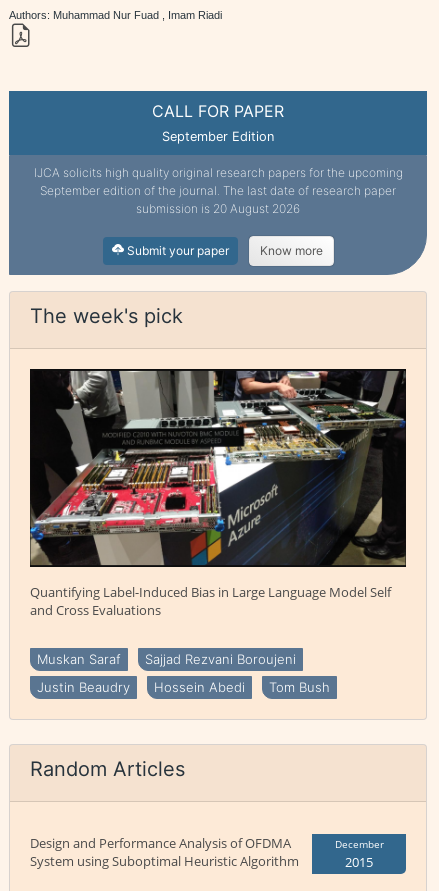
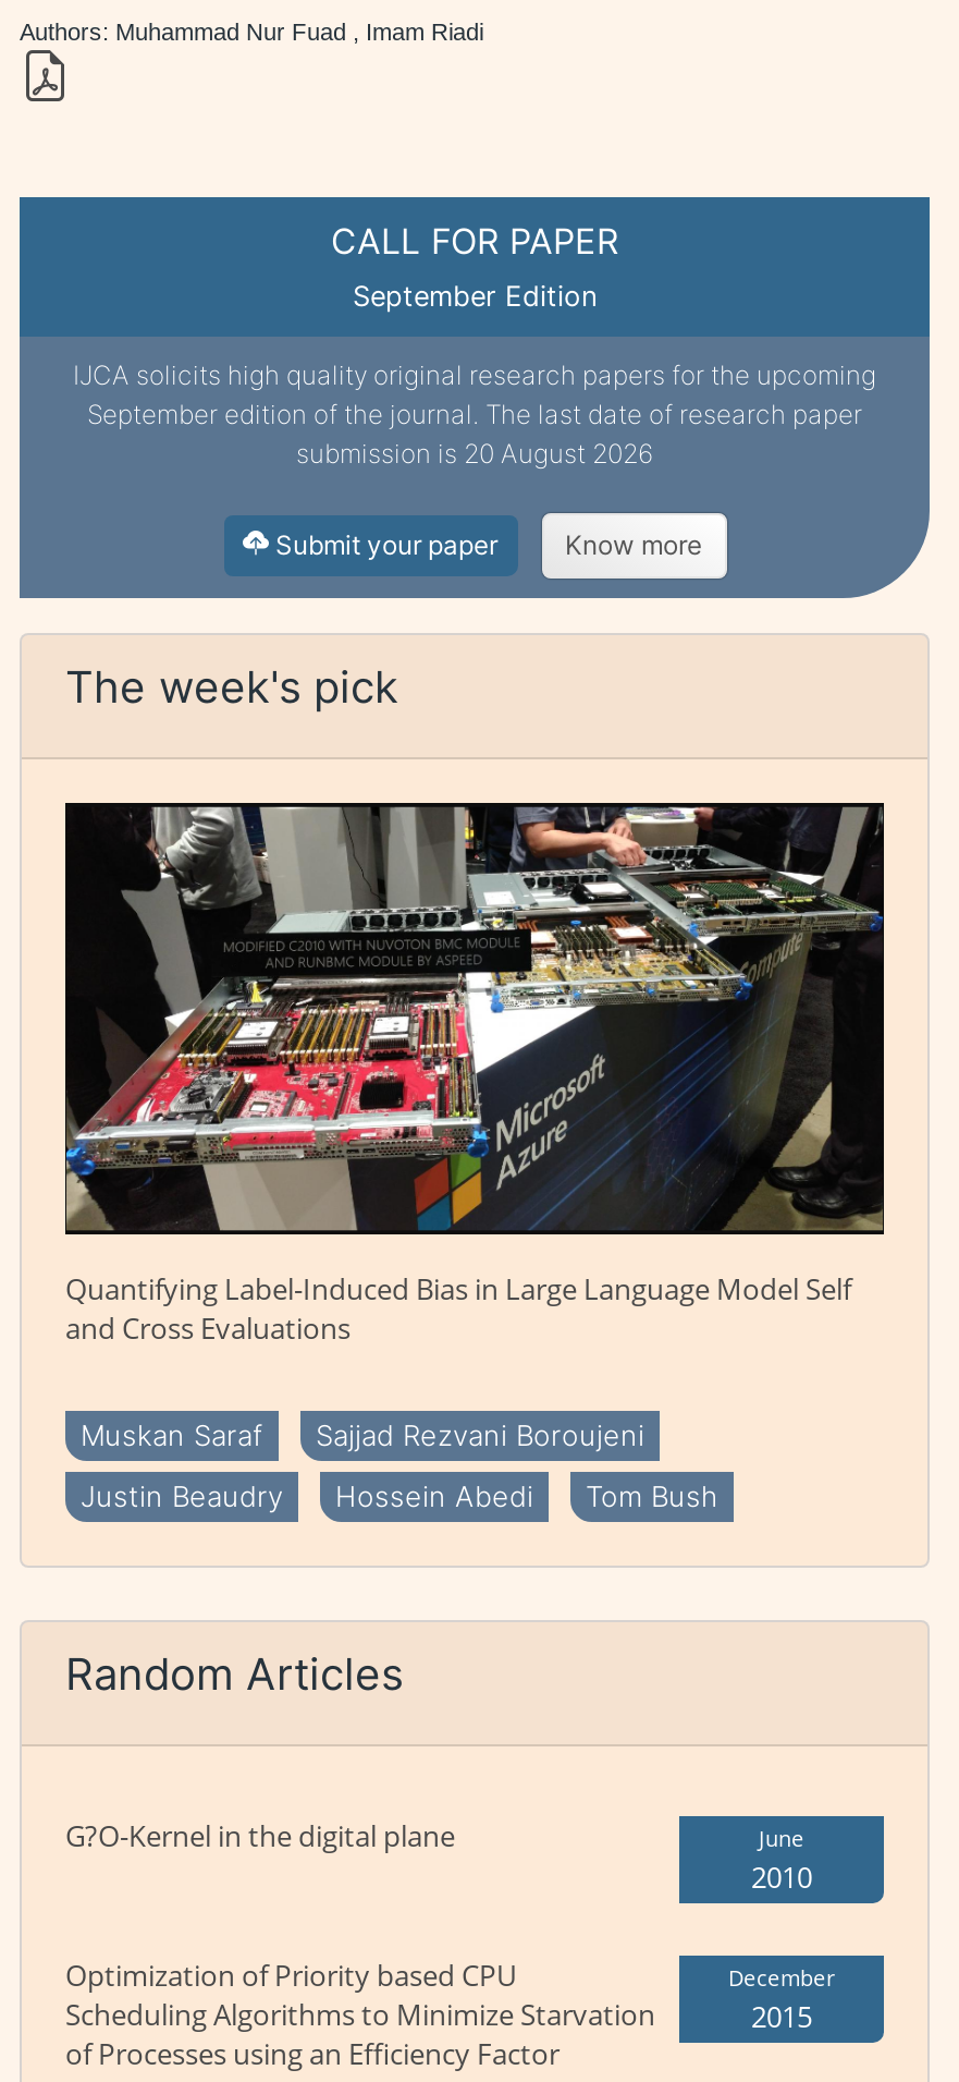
- Design and Performance Analysis of OFDMA
- System using Suboptimal Heuristic Algorithm
+ G?O-Kernel in the digital plane
+ June
+ 2010
+ Optimization of Priority based CPU
+ Scheduling Algorithms to Minimize Starvation
+ of Processes using an Efficiency Factor
